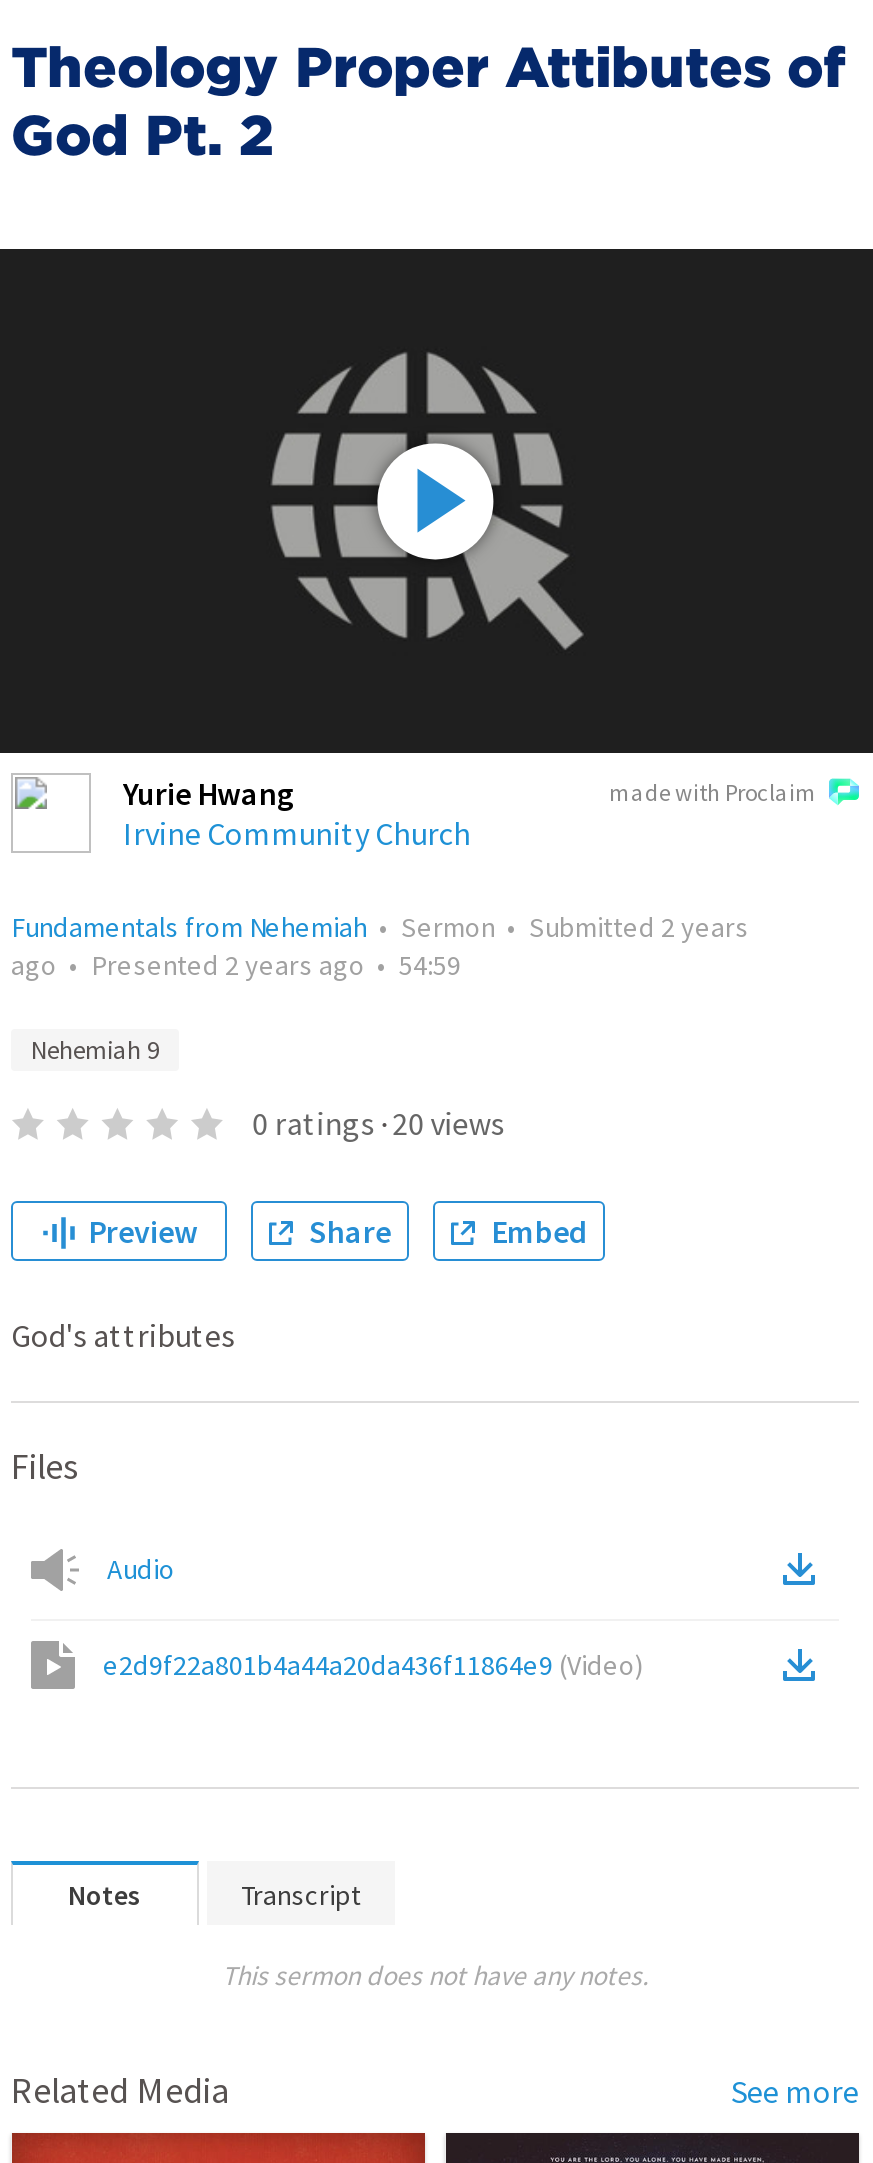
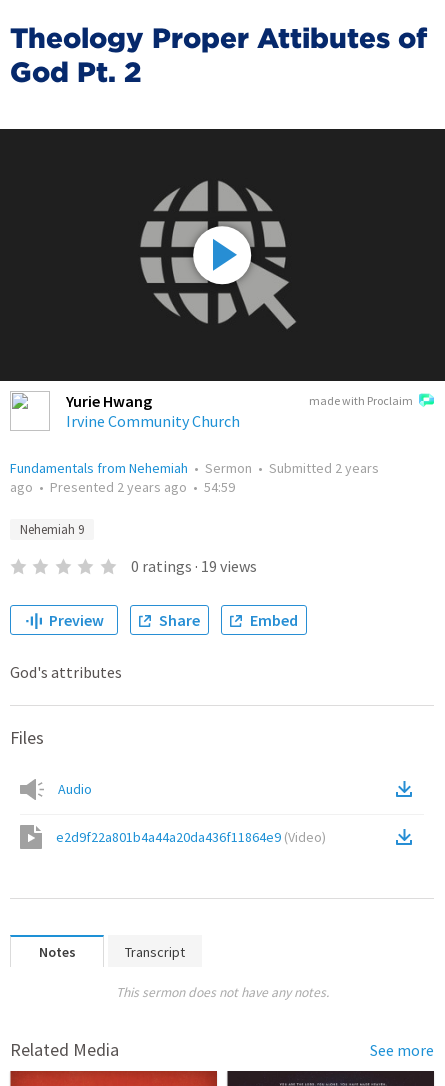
- 0 ratings · 20 views
+ 0 ratings · 19 views
